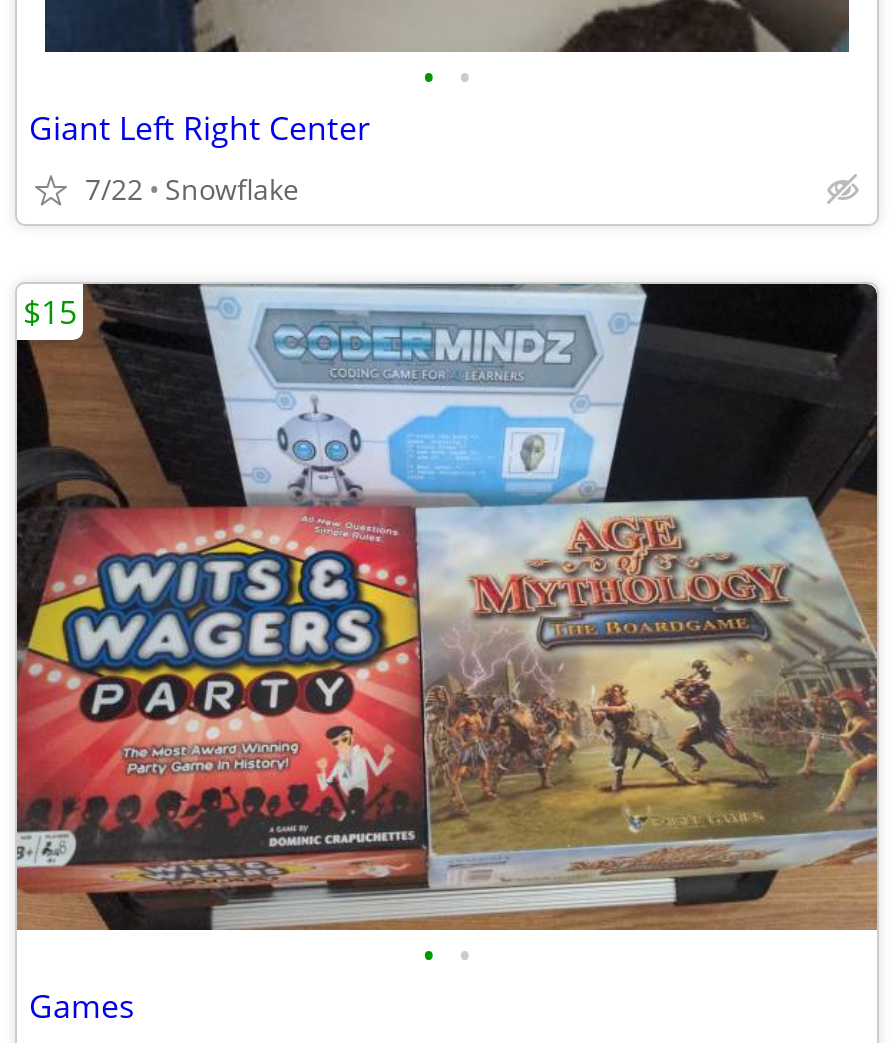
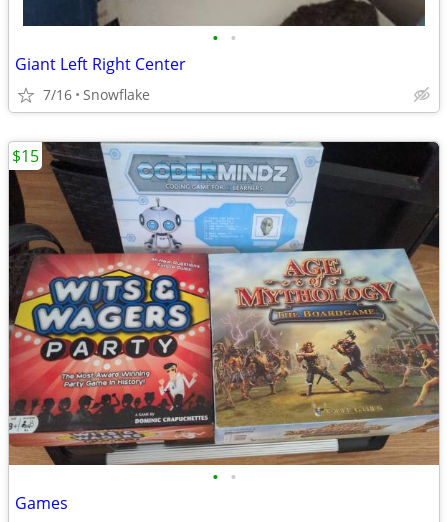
- 7/22 Snowflake
+ 7/16 Snowflake
